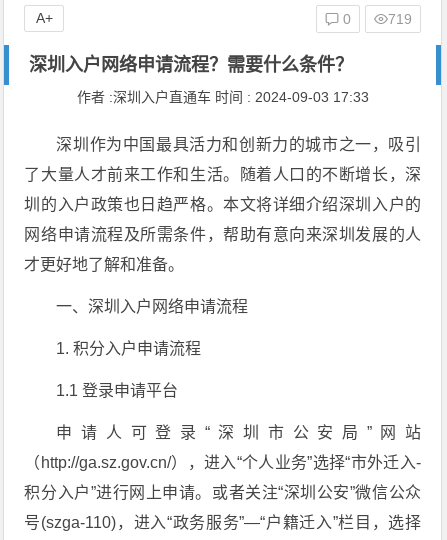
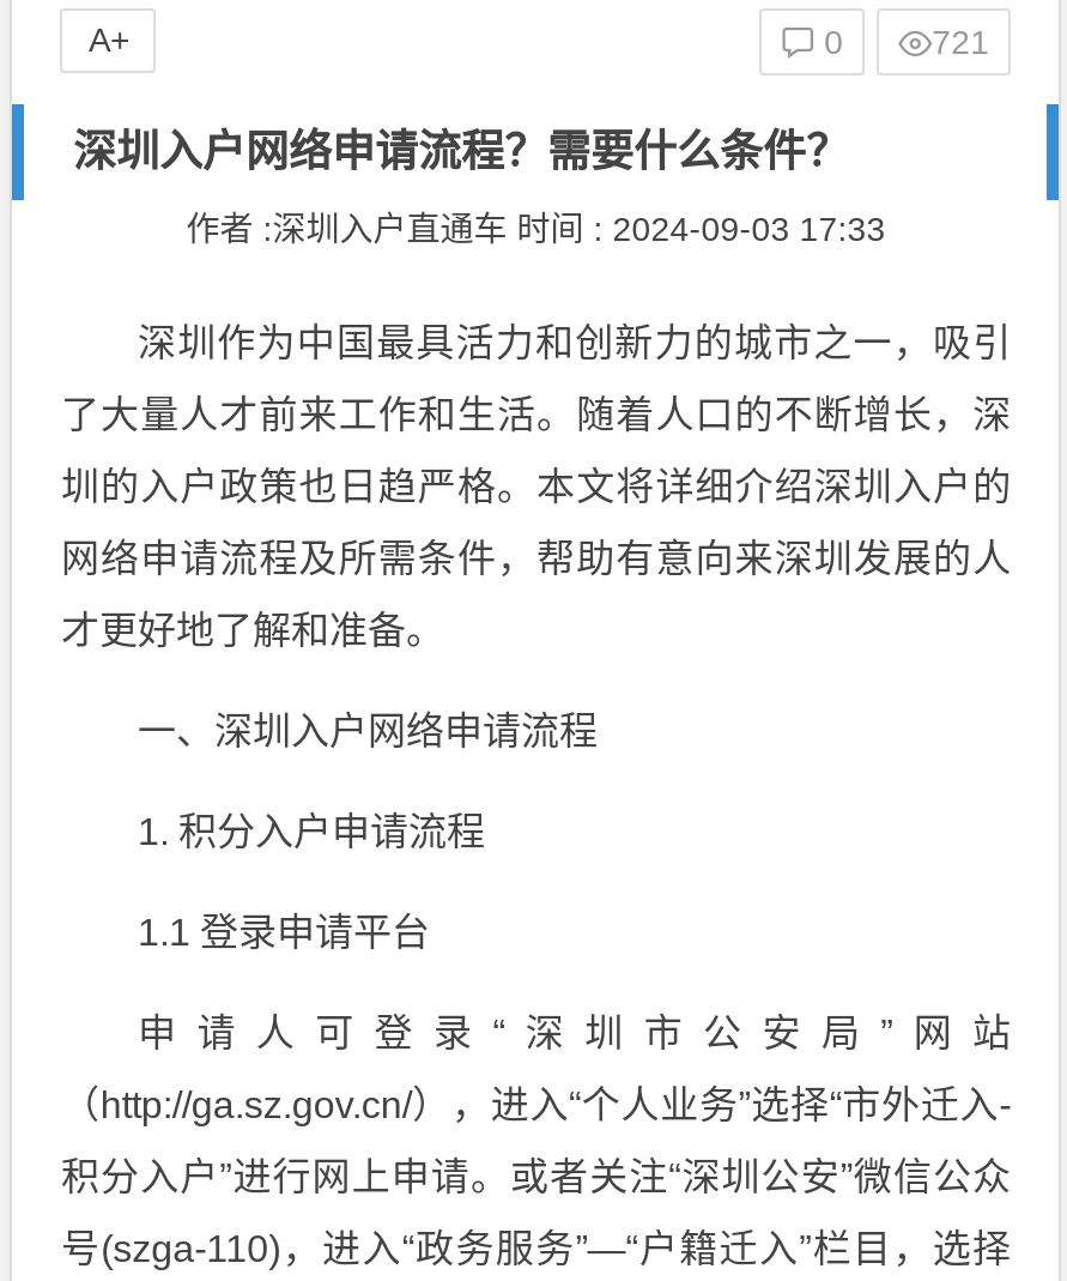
- 719
+ 721
